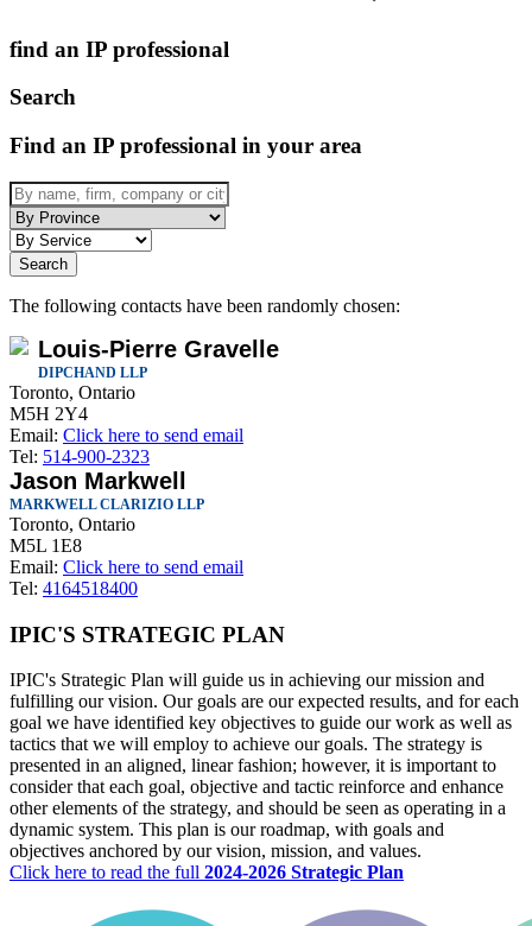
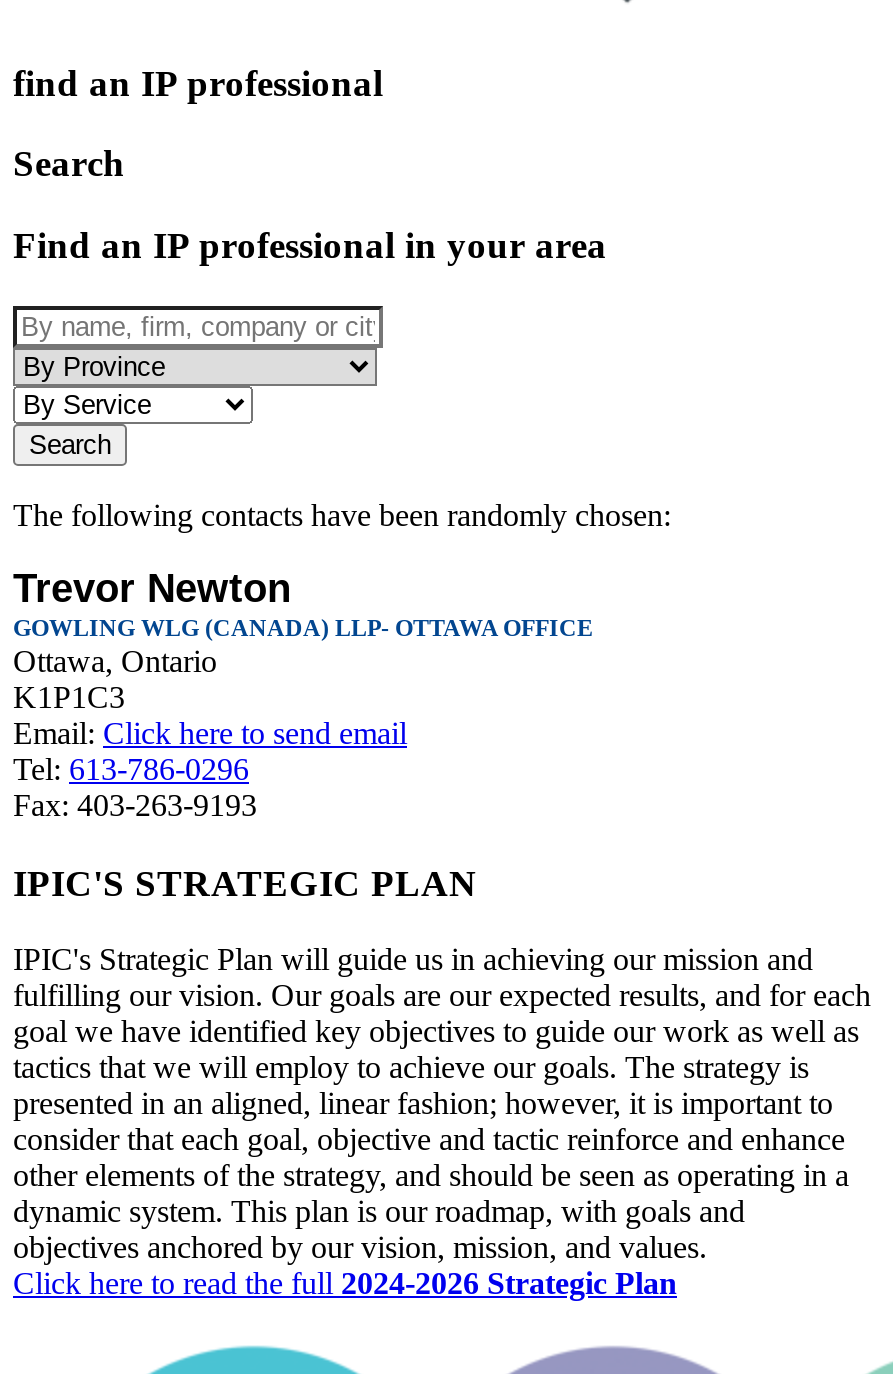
- Louis-Pierre Gravelle
- DIPCHAND LLP
- Toronto, Ontario
- M5H 2Y4
+ Trevor Newton
+ GOWLING WLG (CANADA) LLP- OTTAWA OFFICE
+ Ottawa, Ontario
+ K1P1C3

- Tel: 514-900-2323
- Jason Markwell
- MARKWELL CLARIZIO LLP
- Toronto, Ontario
- M5L 1E8
- Email: Click here to send email
- Tel: 4164518400
+ Tel: 613-786-0296
+ Fax: 403-263-9193
